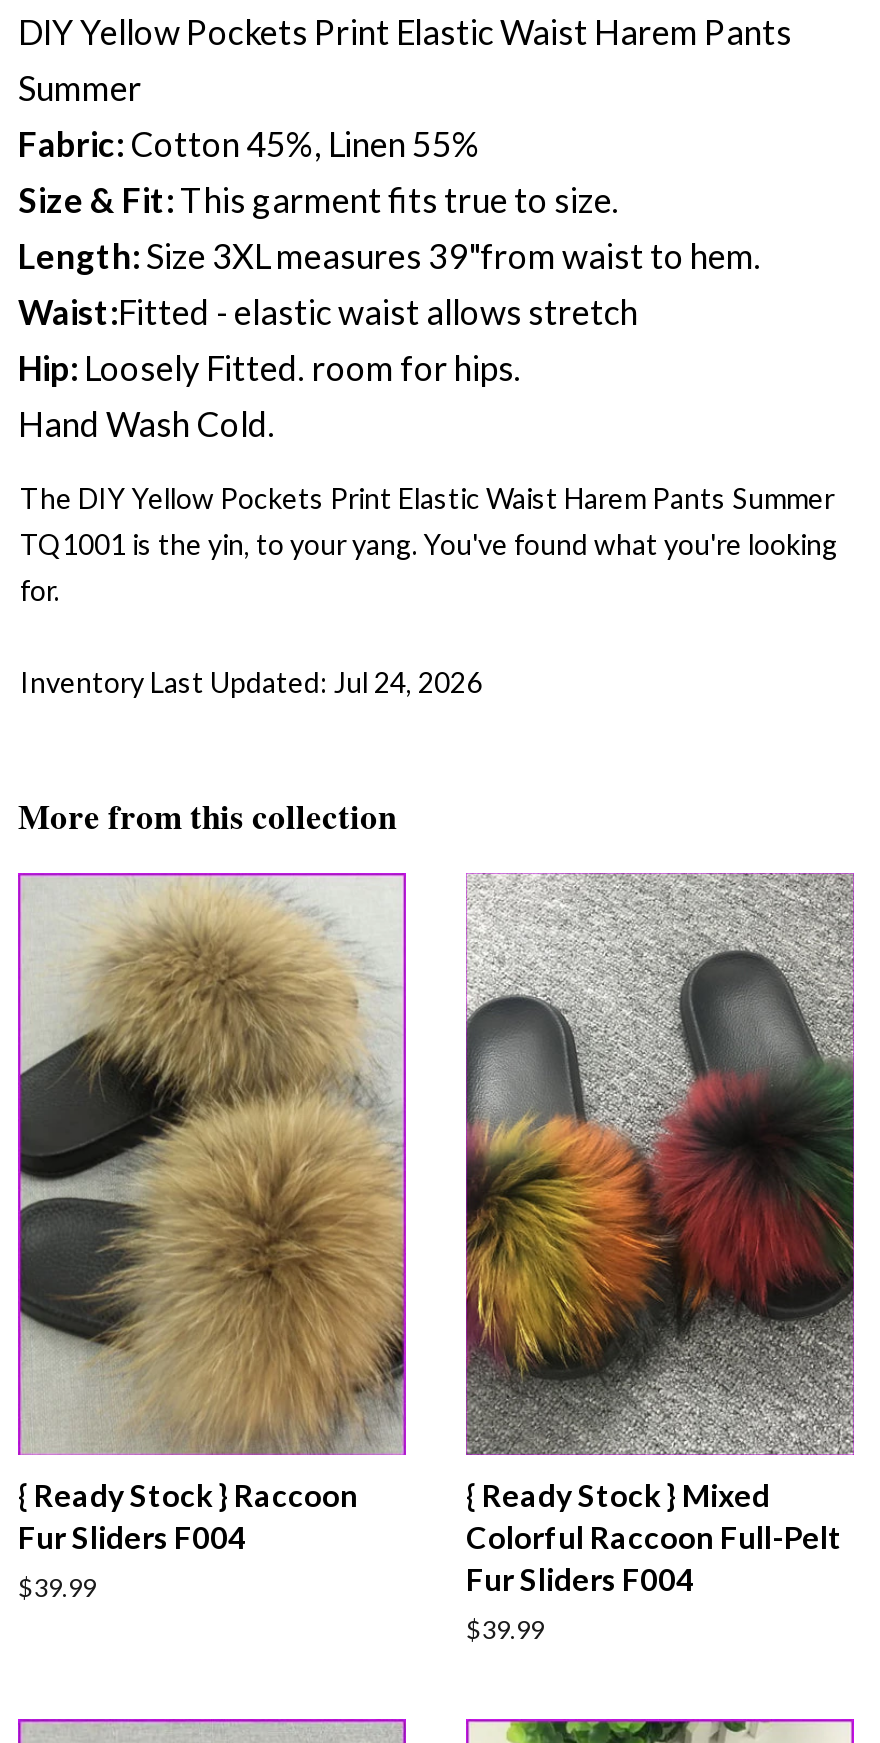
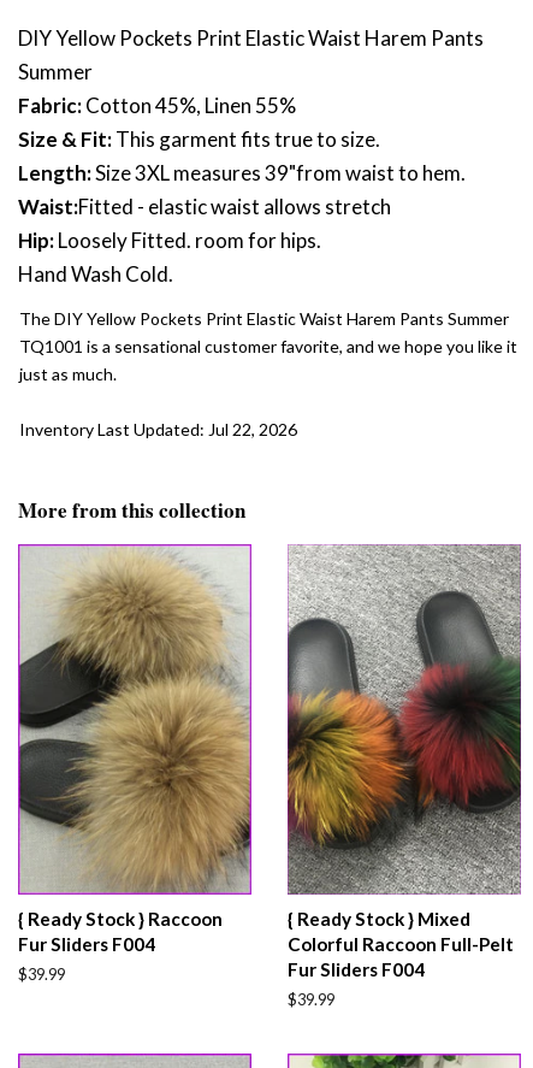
- TQ1001 is the yin, to your yang. You've found what you're looking
- for.
+ TQ1001 is a sensational customer favorite, and we hope you like it
+ just as much.

- Inventory Last Updated: Jul 24, 2026
+ Inventory Last Updated: Jul 22, 2026
